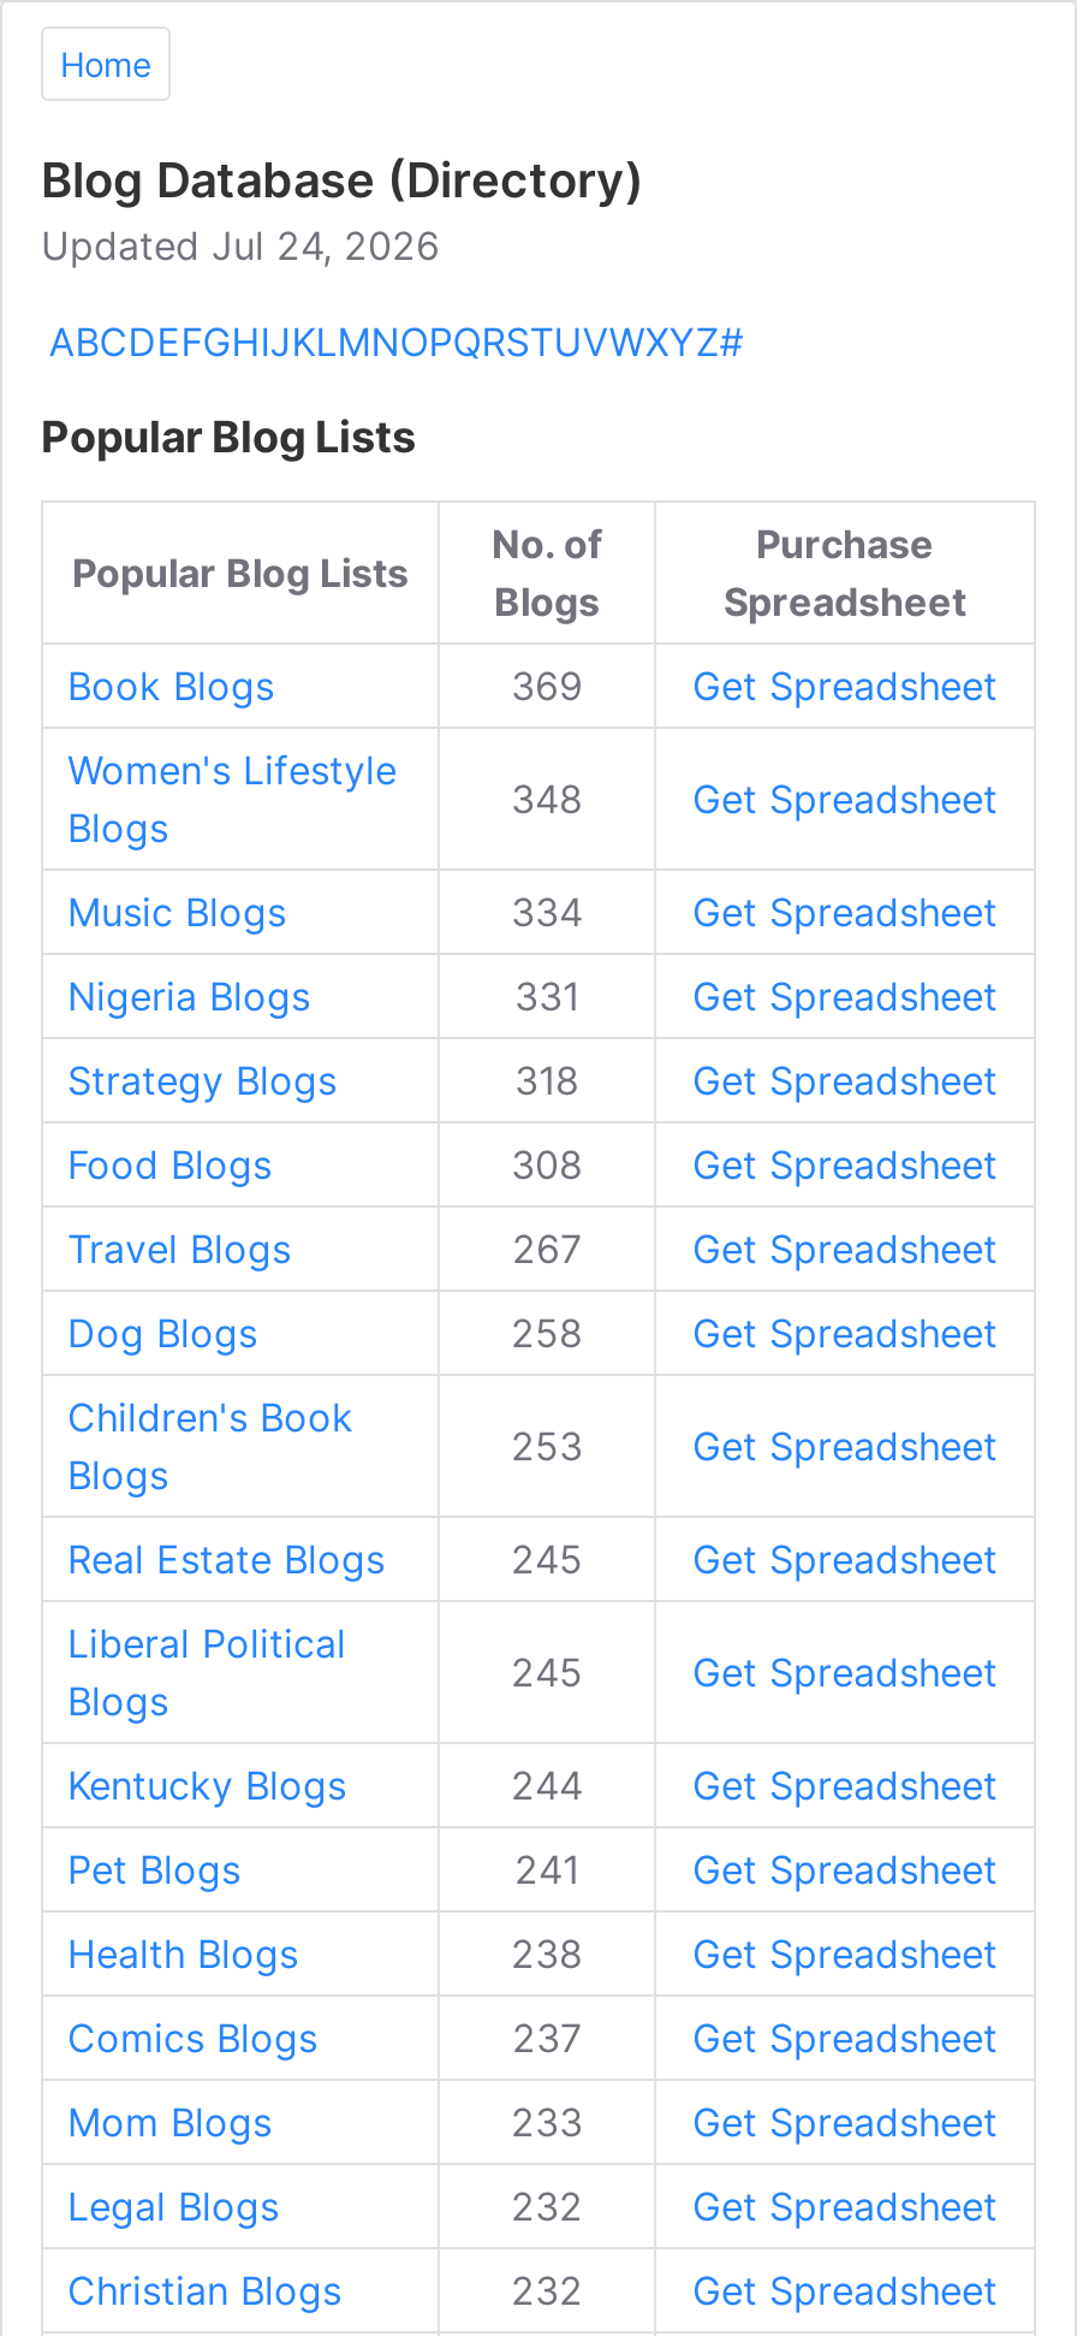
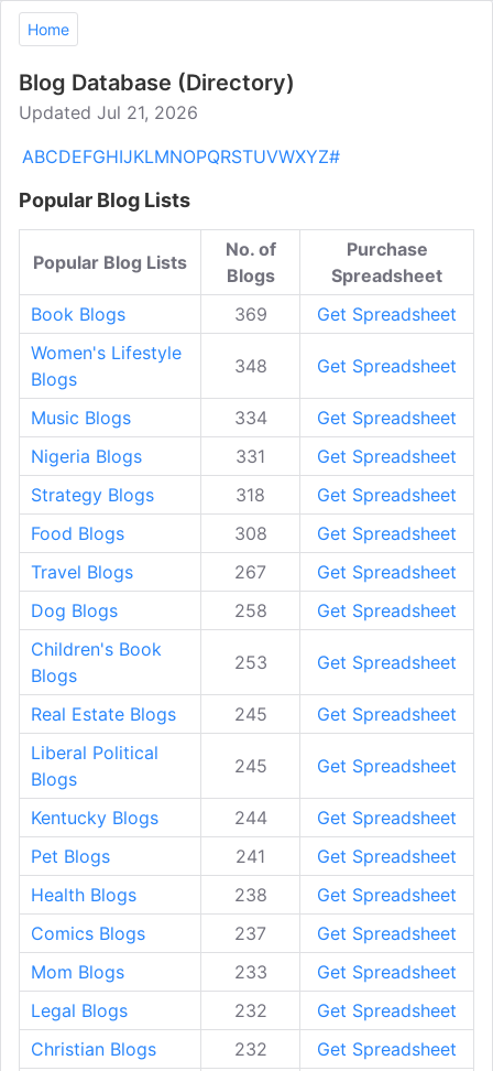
- Updated Jul 24, 2026
+ Updated Jul 21, 2026
